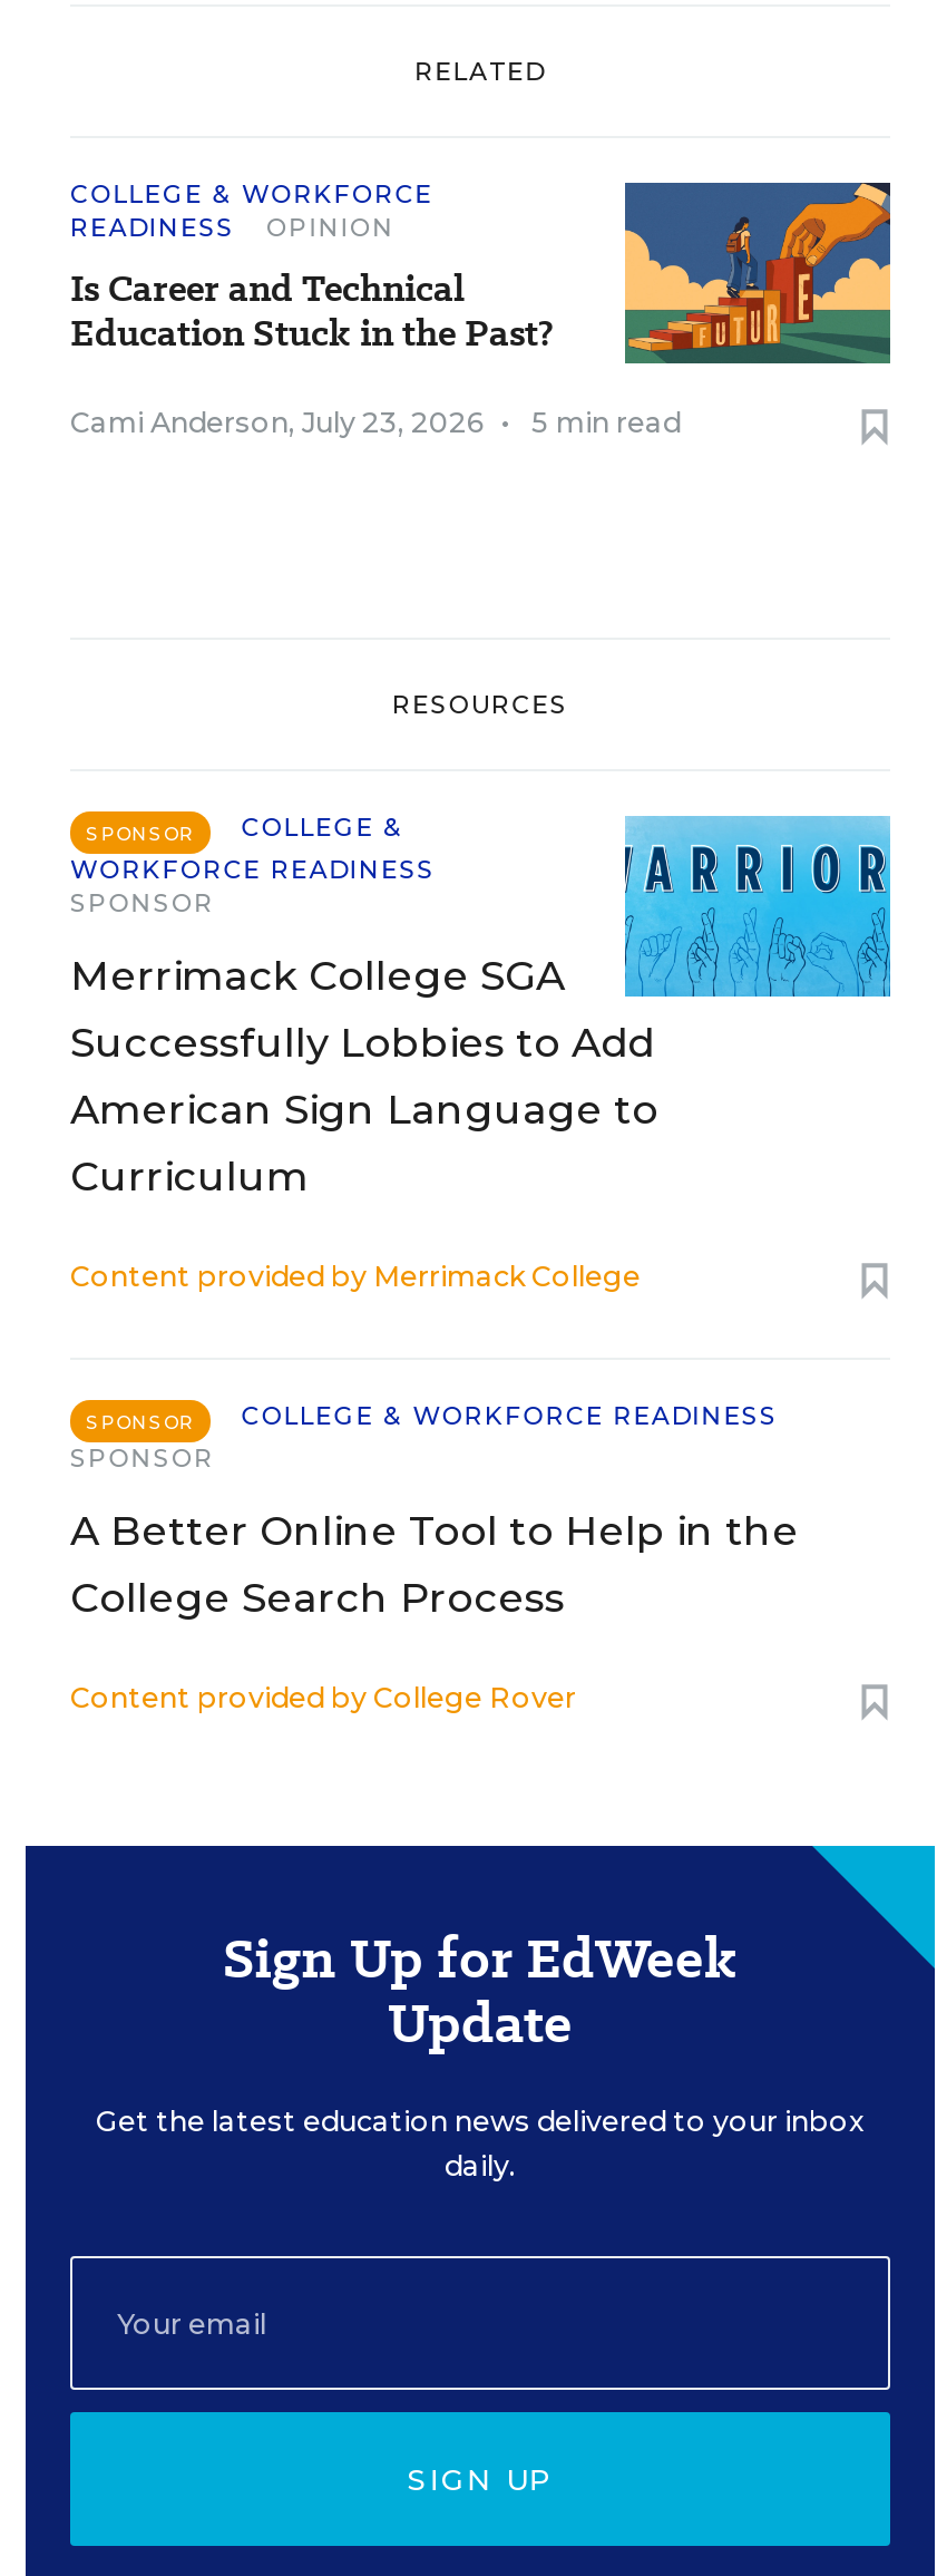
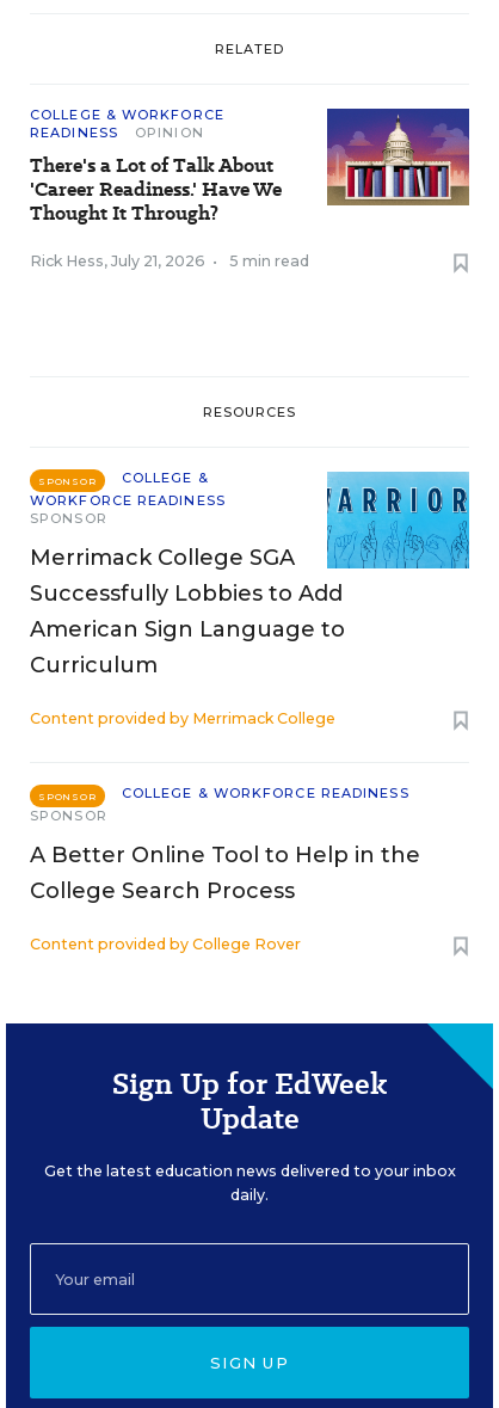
- [image]
- Is Career and Technical
- Education Stuck in the Past?
+ [image]
+ There's a Lot of Talk About
+ 'Career Readiness.' Have We
+ Thought It Through?

- Cami Anderson, July 23, 2026 •
+ Rick Hess, July 21, 2026 •
